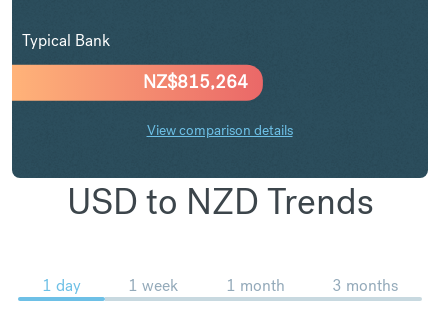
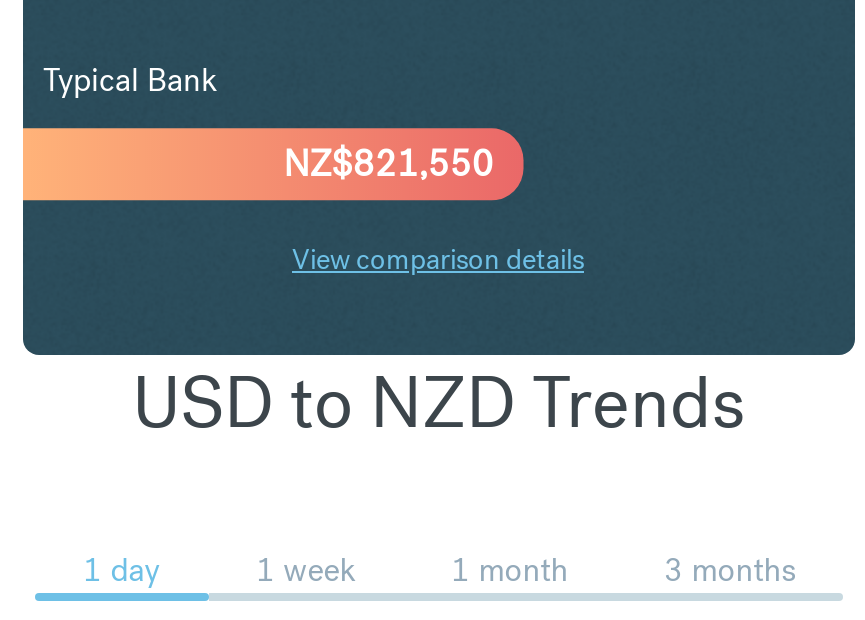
- NZ$815,264
+ NZ$821,550
